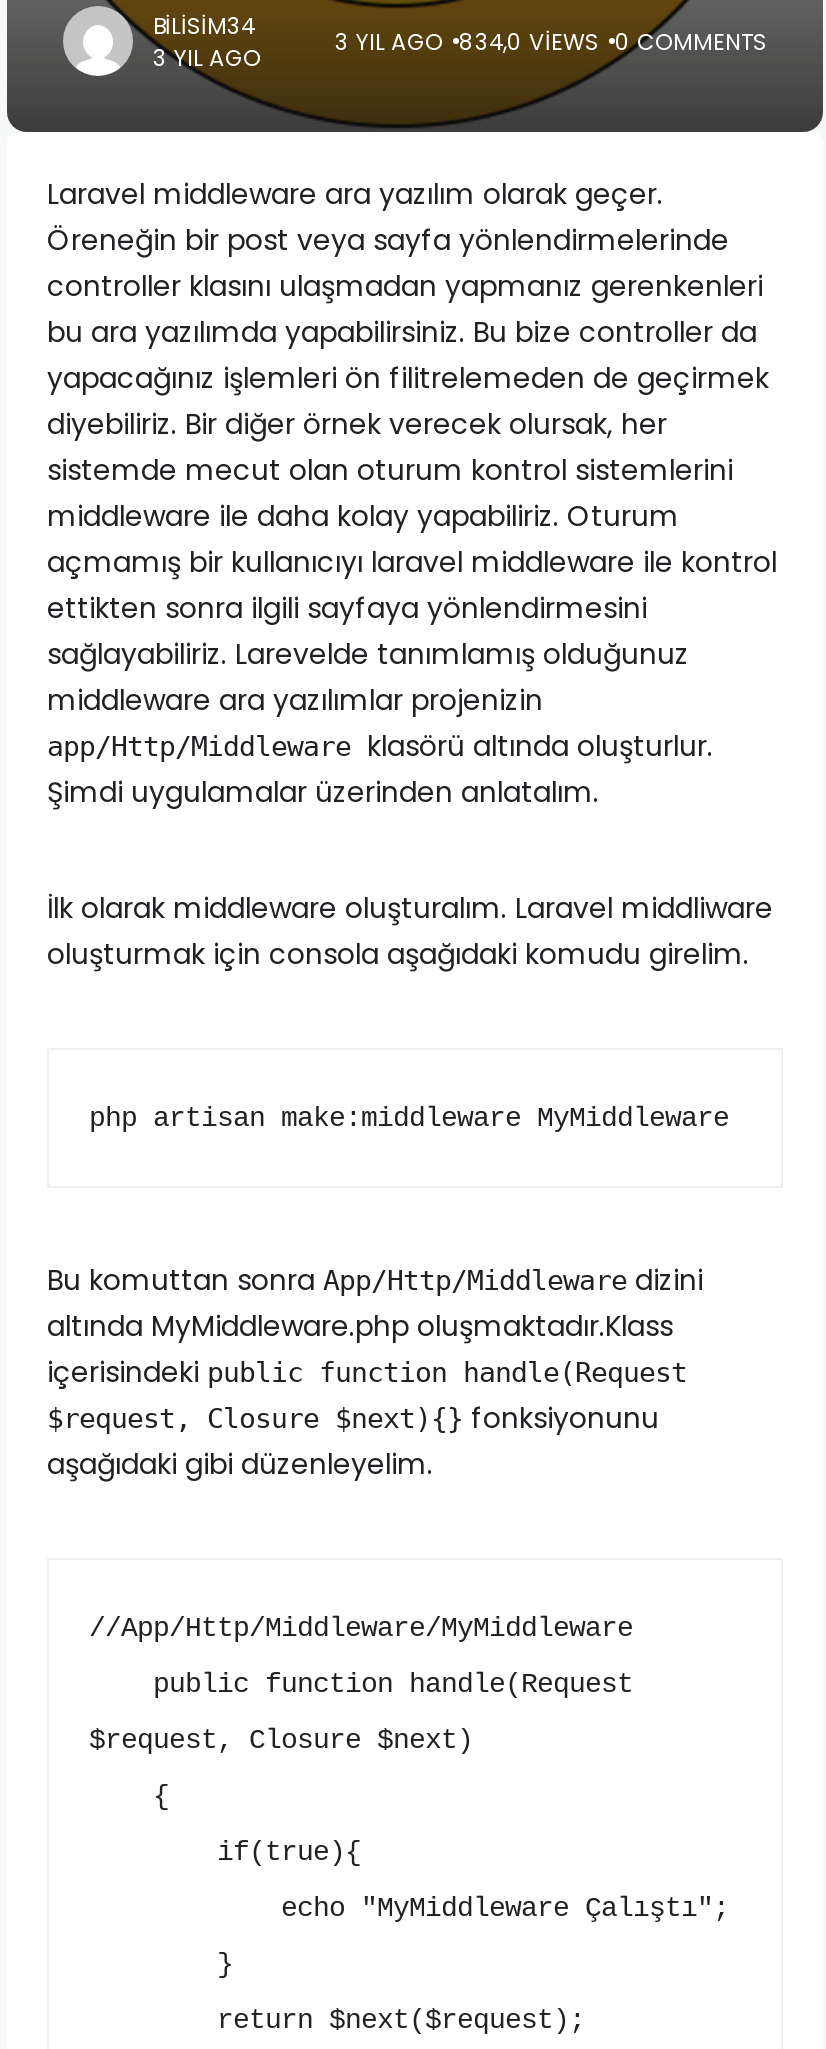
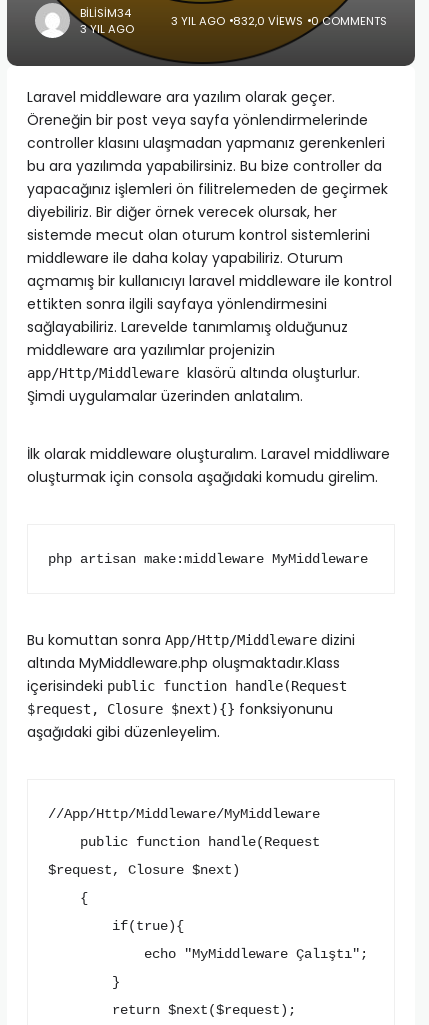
- 3 YIL AGO 834,0 VIEWS 0 COMMENTS
+ 3 YIL AGO 832,0 VIEWS 0 COMMENTS
